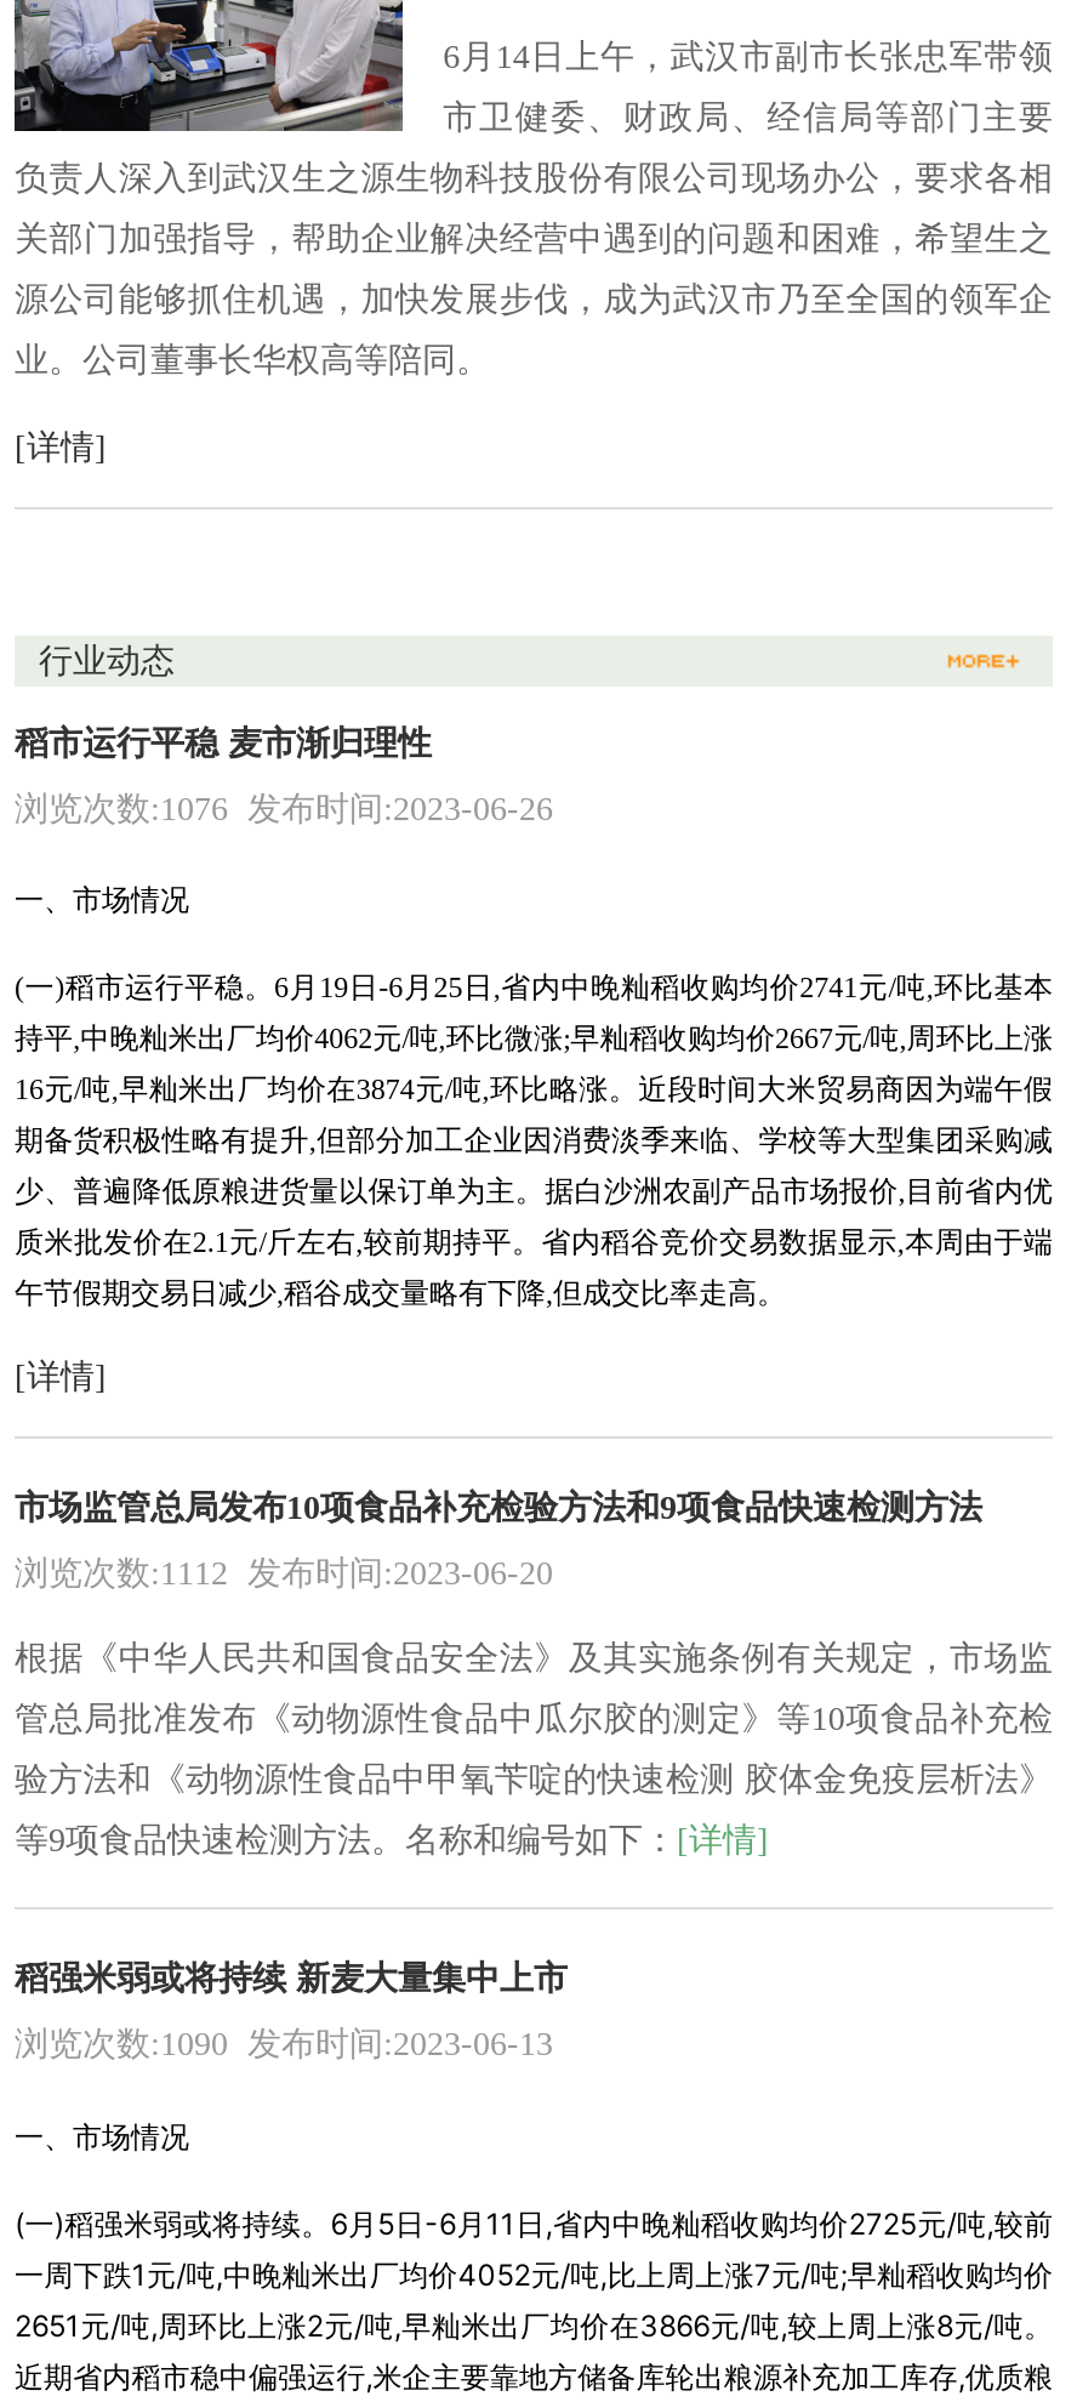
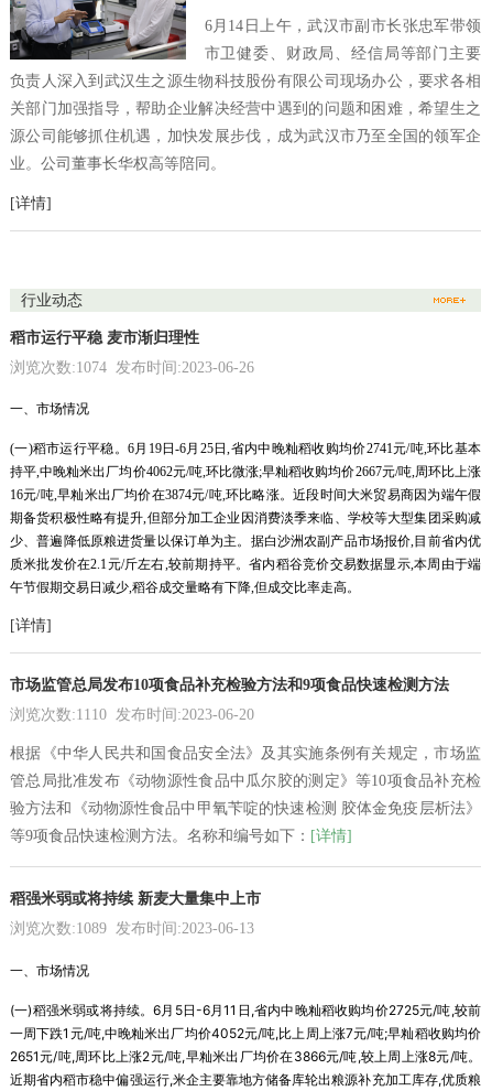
- 浏览次数:1076 发布时间:2023-06-26
+ 浏览次数:1074 发布时间:2023-06-26

- 浏览次数:1112 发布时间:2023-06-20
+ 浏览次数:1110 发布时间:2023-06-20

- 浏览次数:1090 发布时间:2023-06-13
+ 浏览次数:1089 发布时间:2023-06-13
